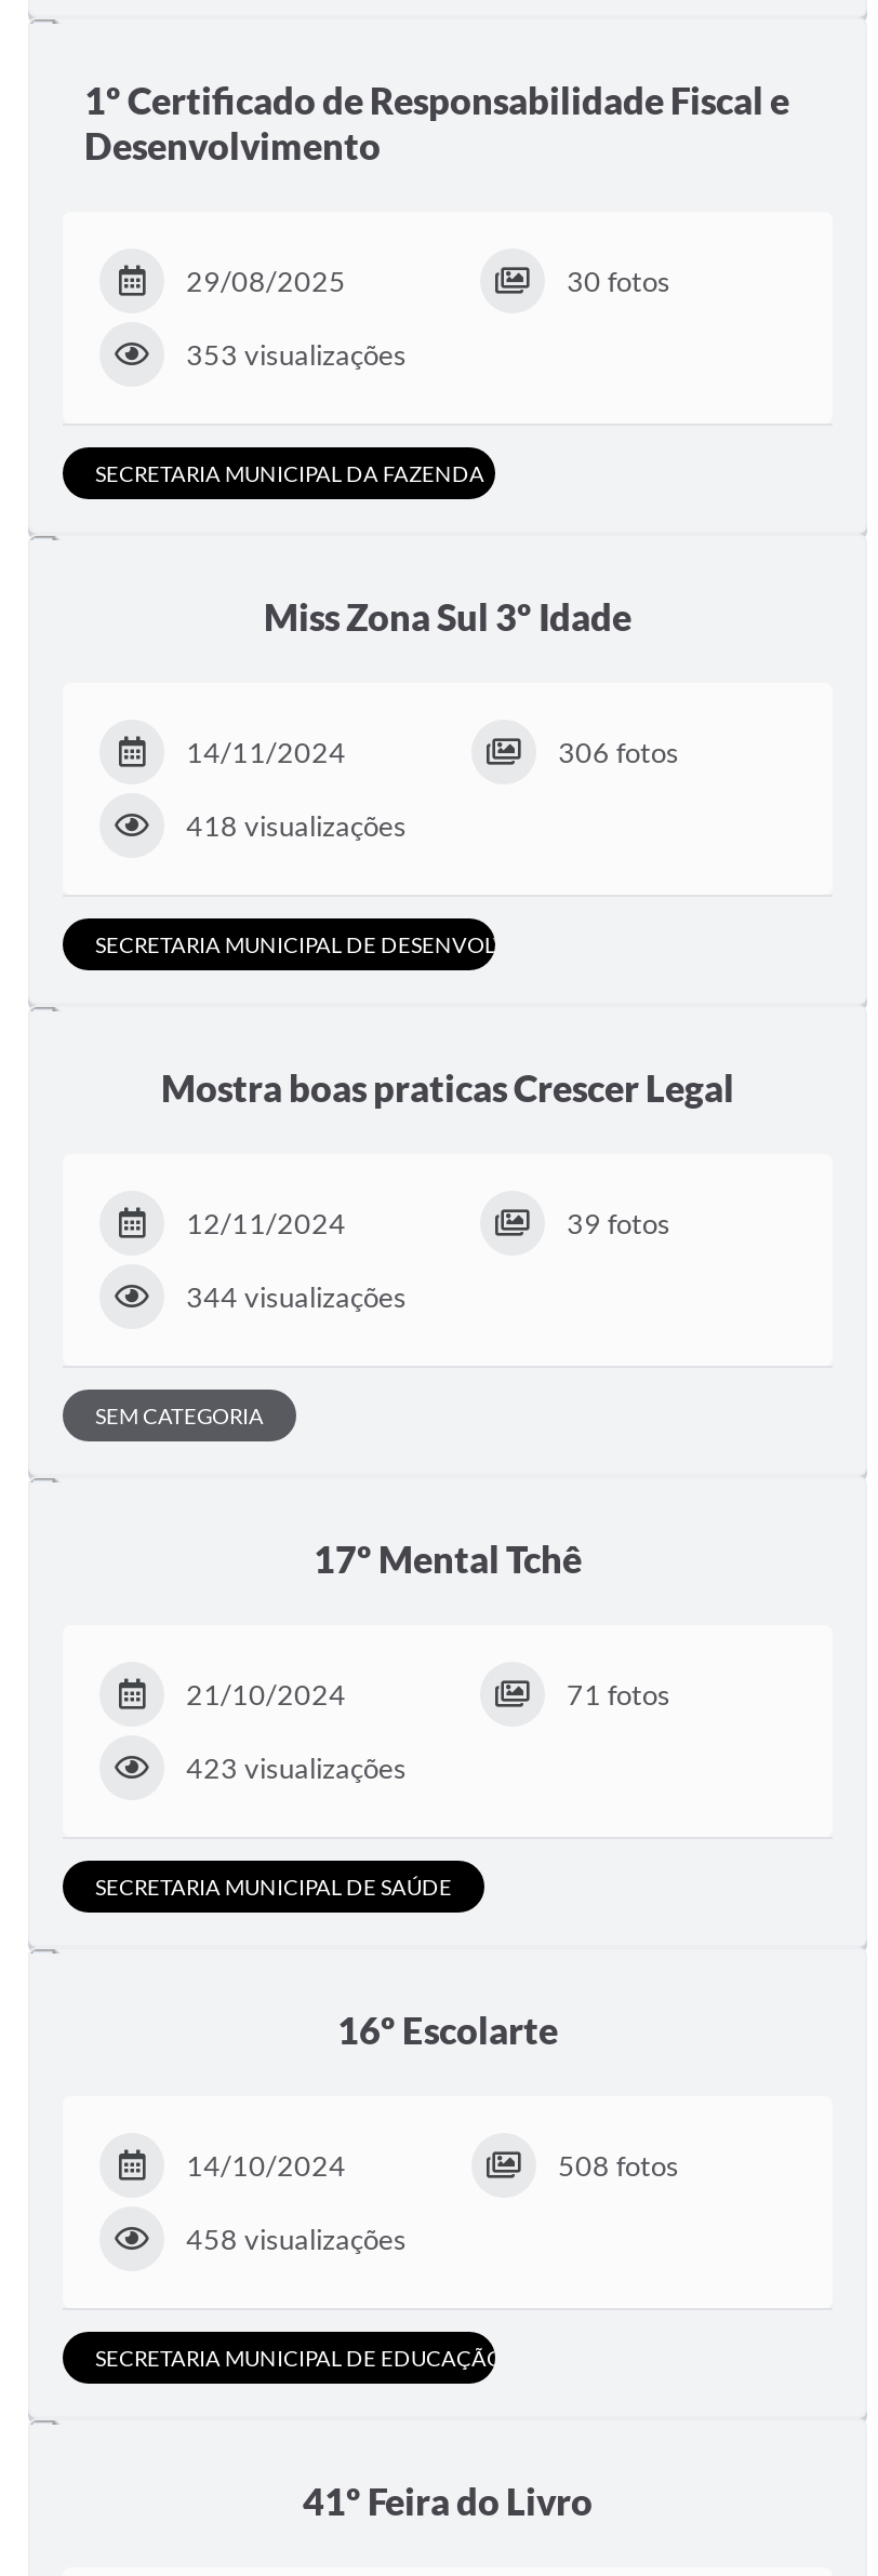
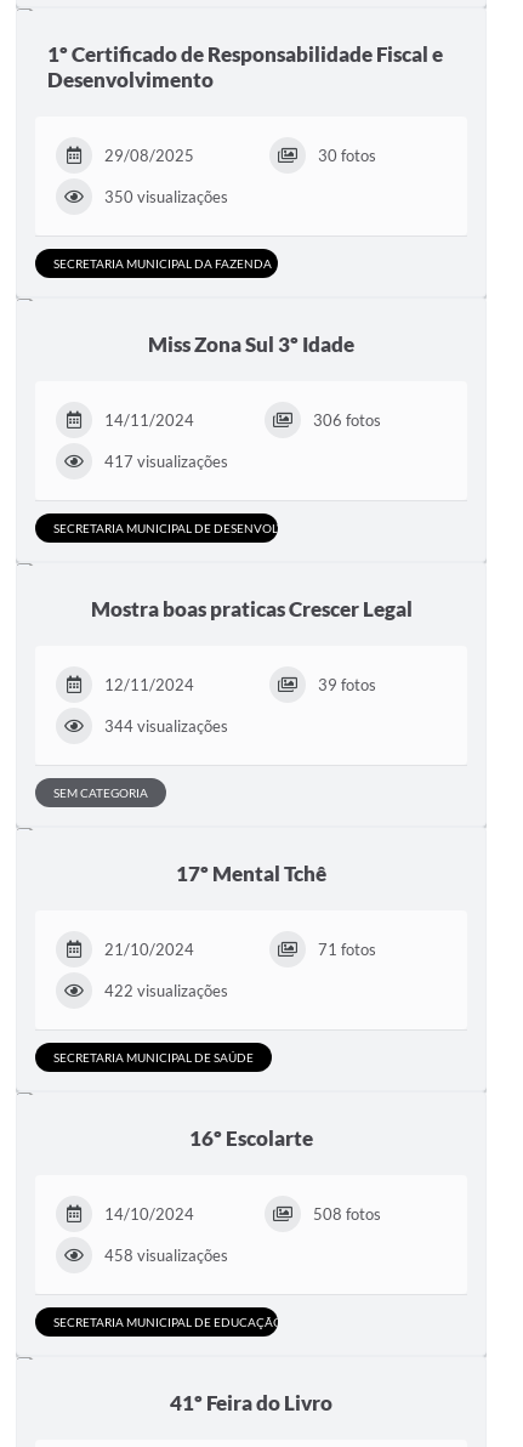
- 353 visualizações
+ 350 visualizações

- 418 visualizações
+ 417 visualizações

- 423 visualizações
+ 422 visualizações
